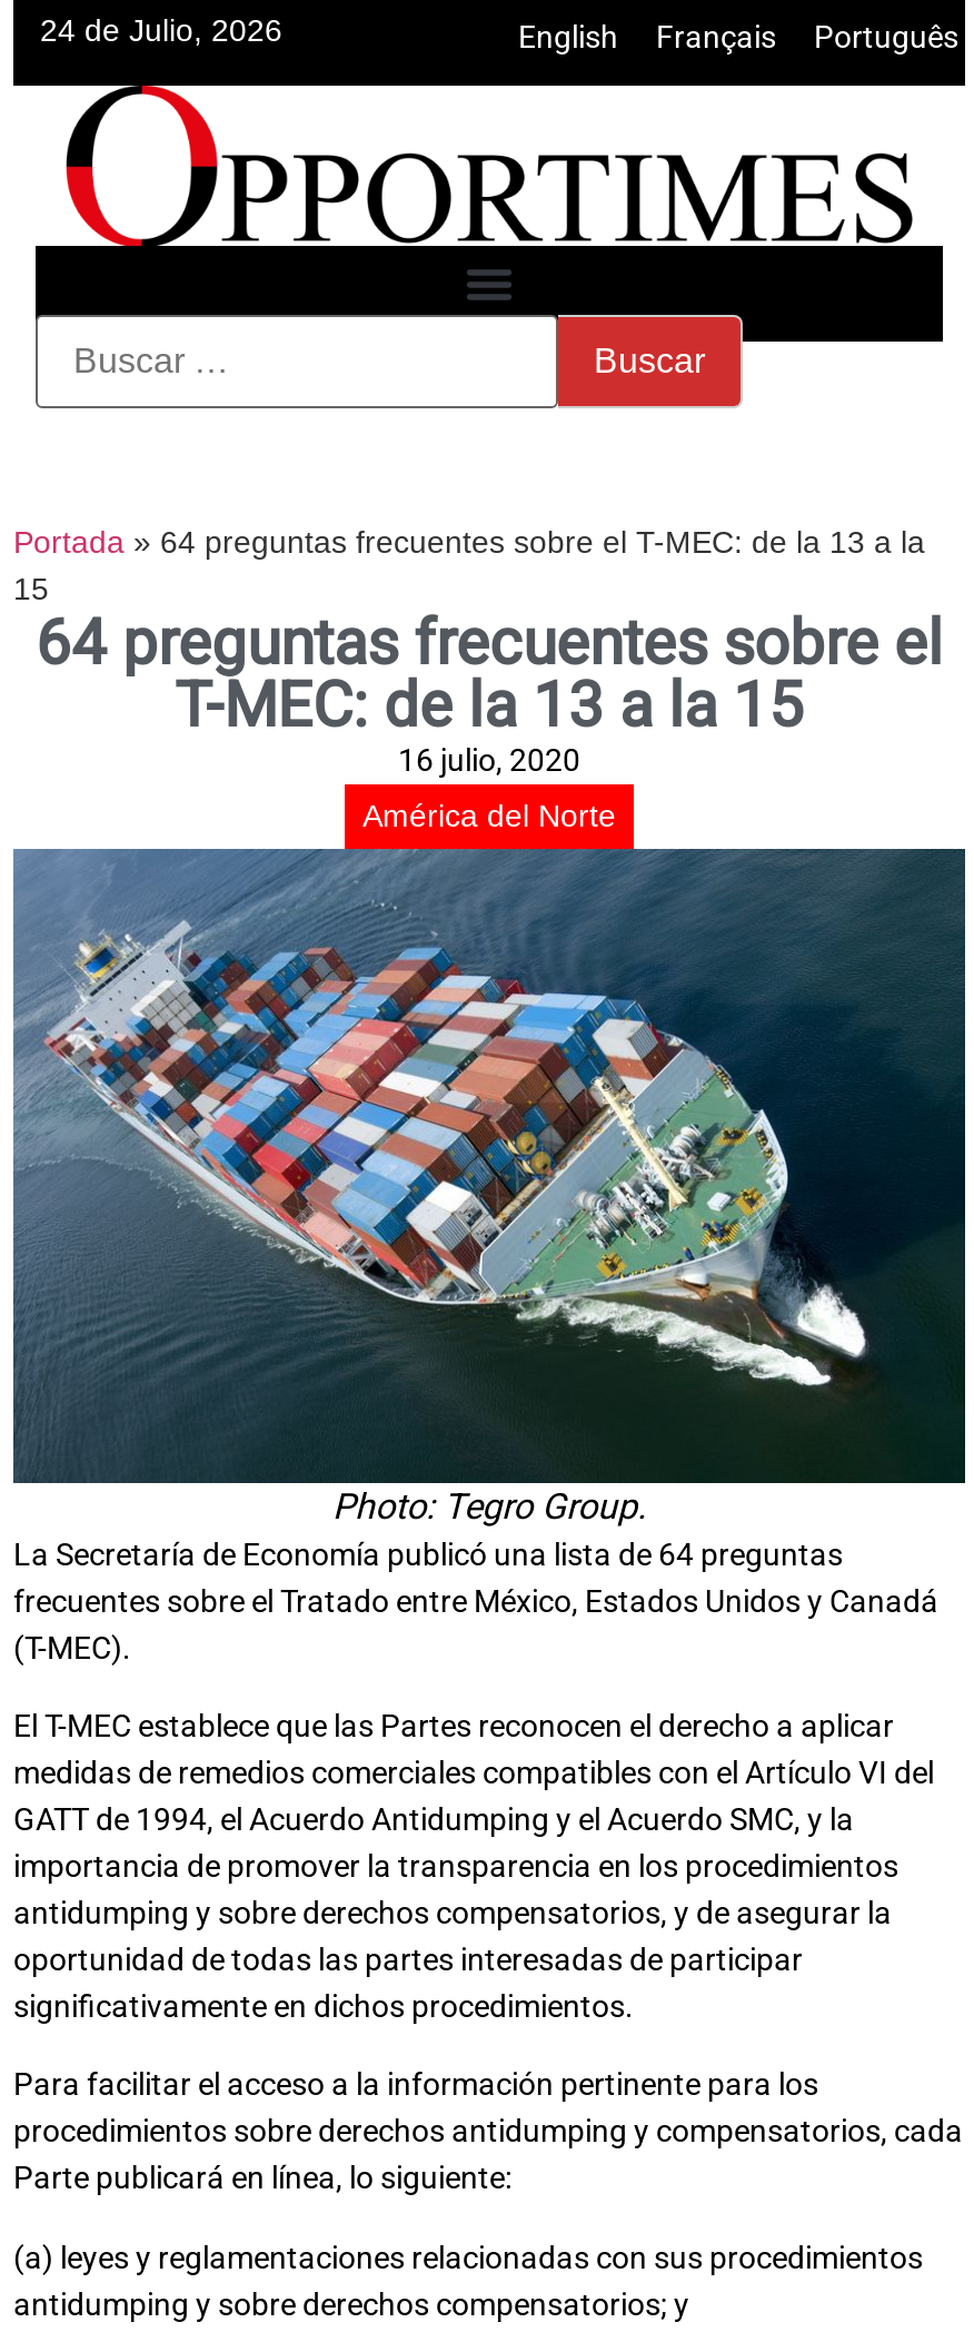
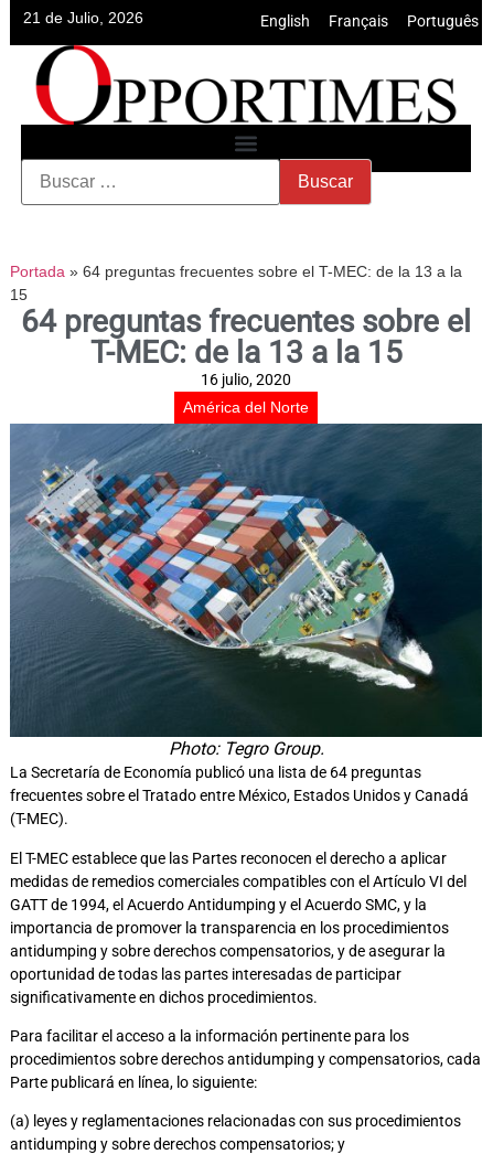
- 24 de Julio, 2026
+ 21 de Julio, 2026
